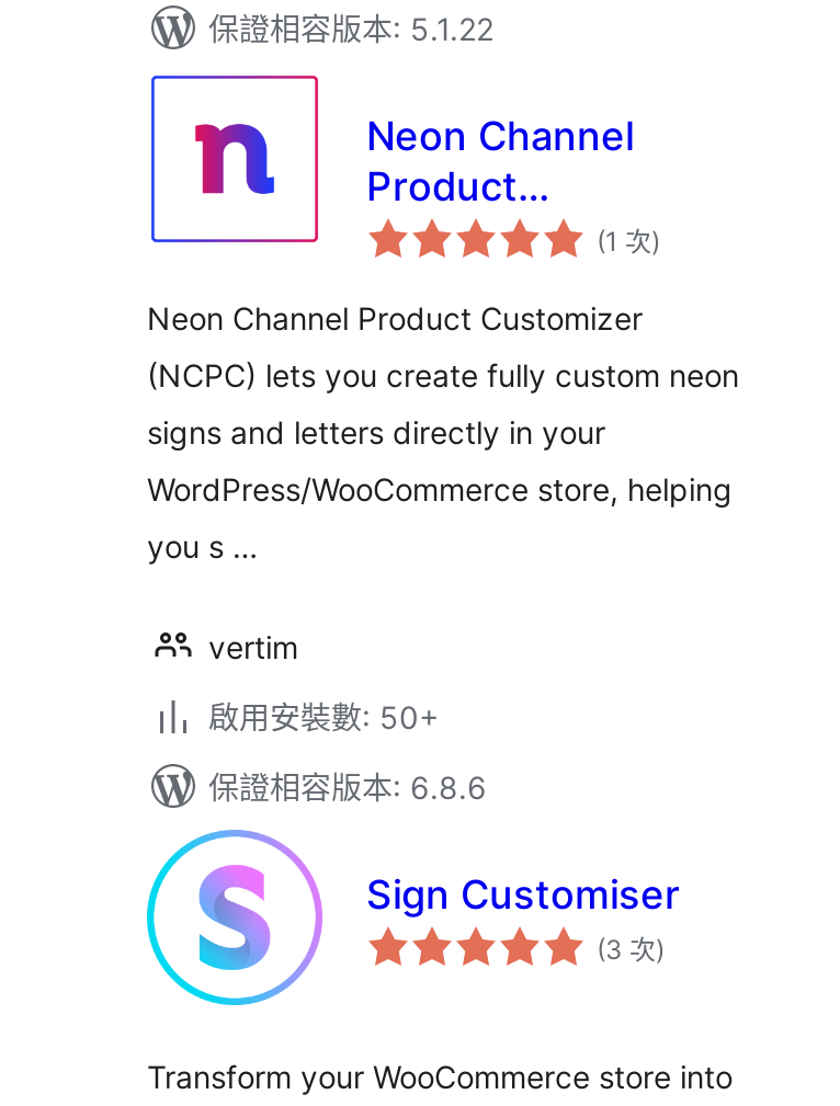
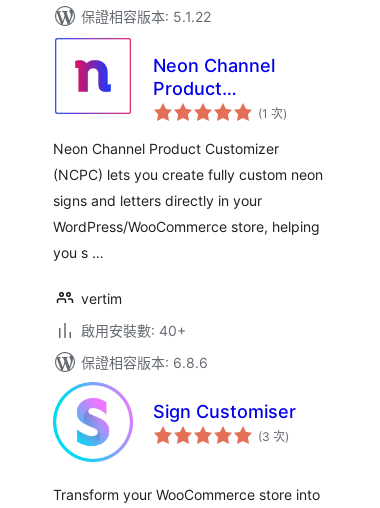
- 啟用安裝數: 50+
+ 啟用安裝數: 40+
